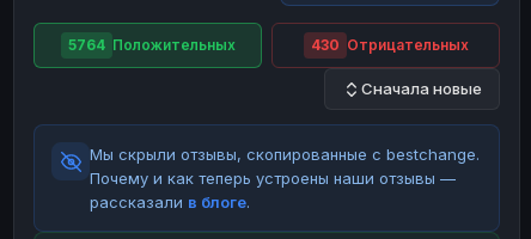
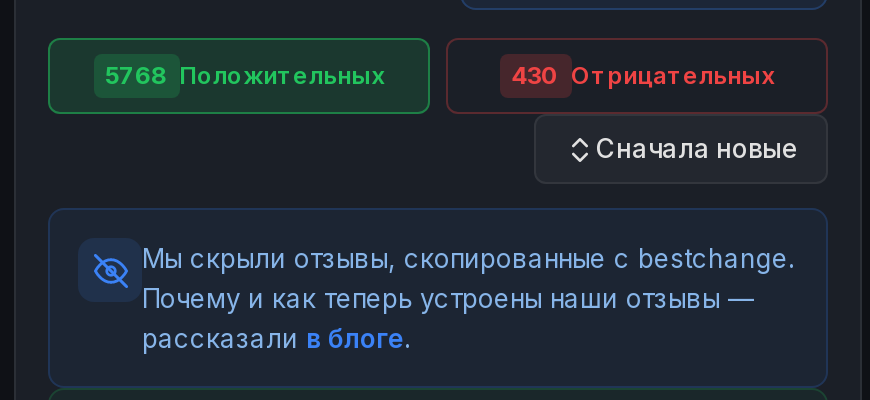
- 5764 Положительных
+ 5768 Положительных
